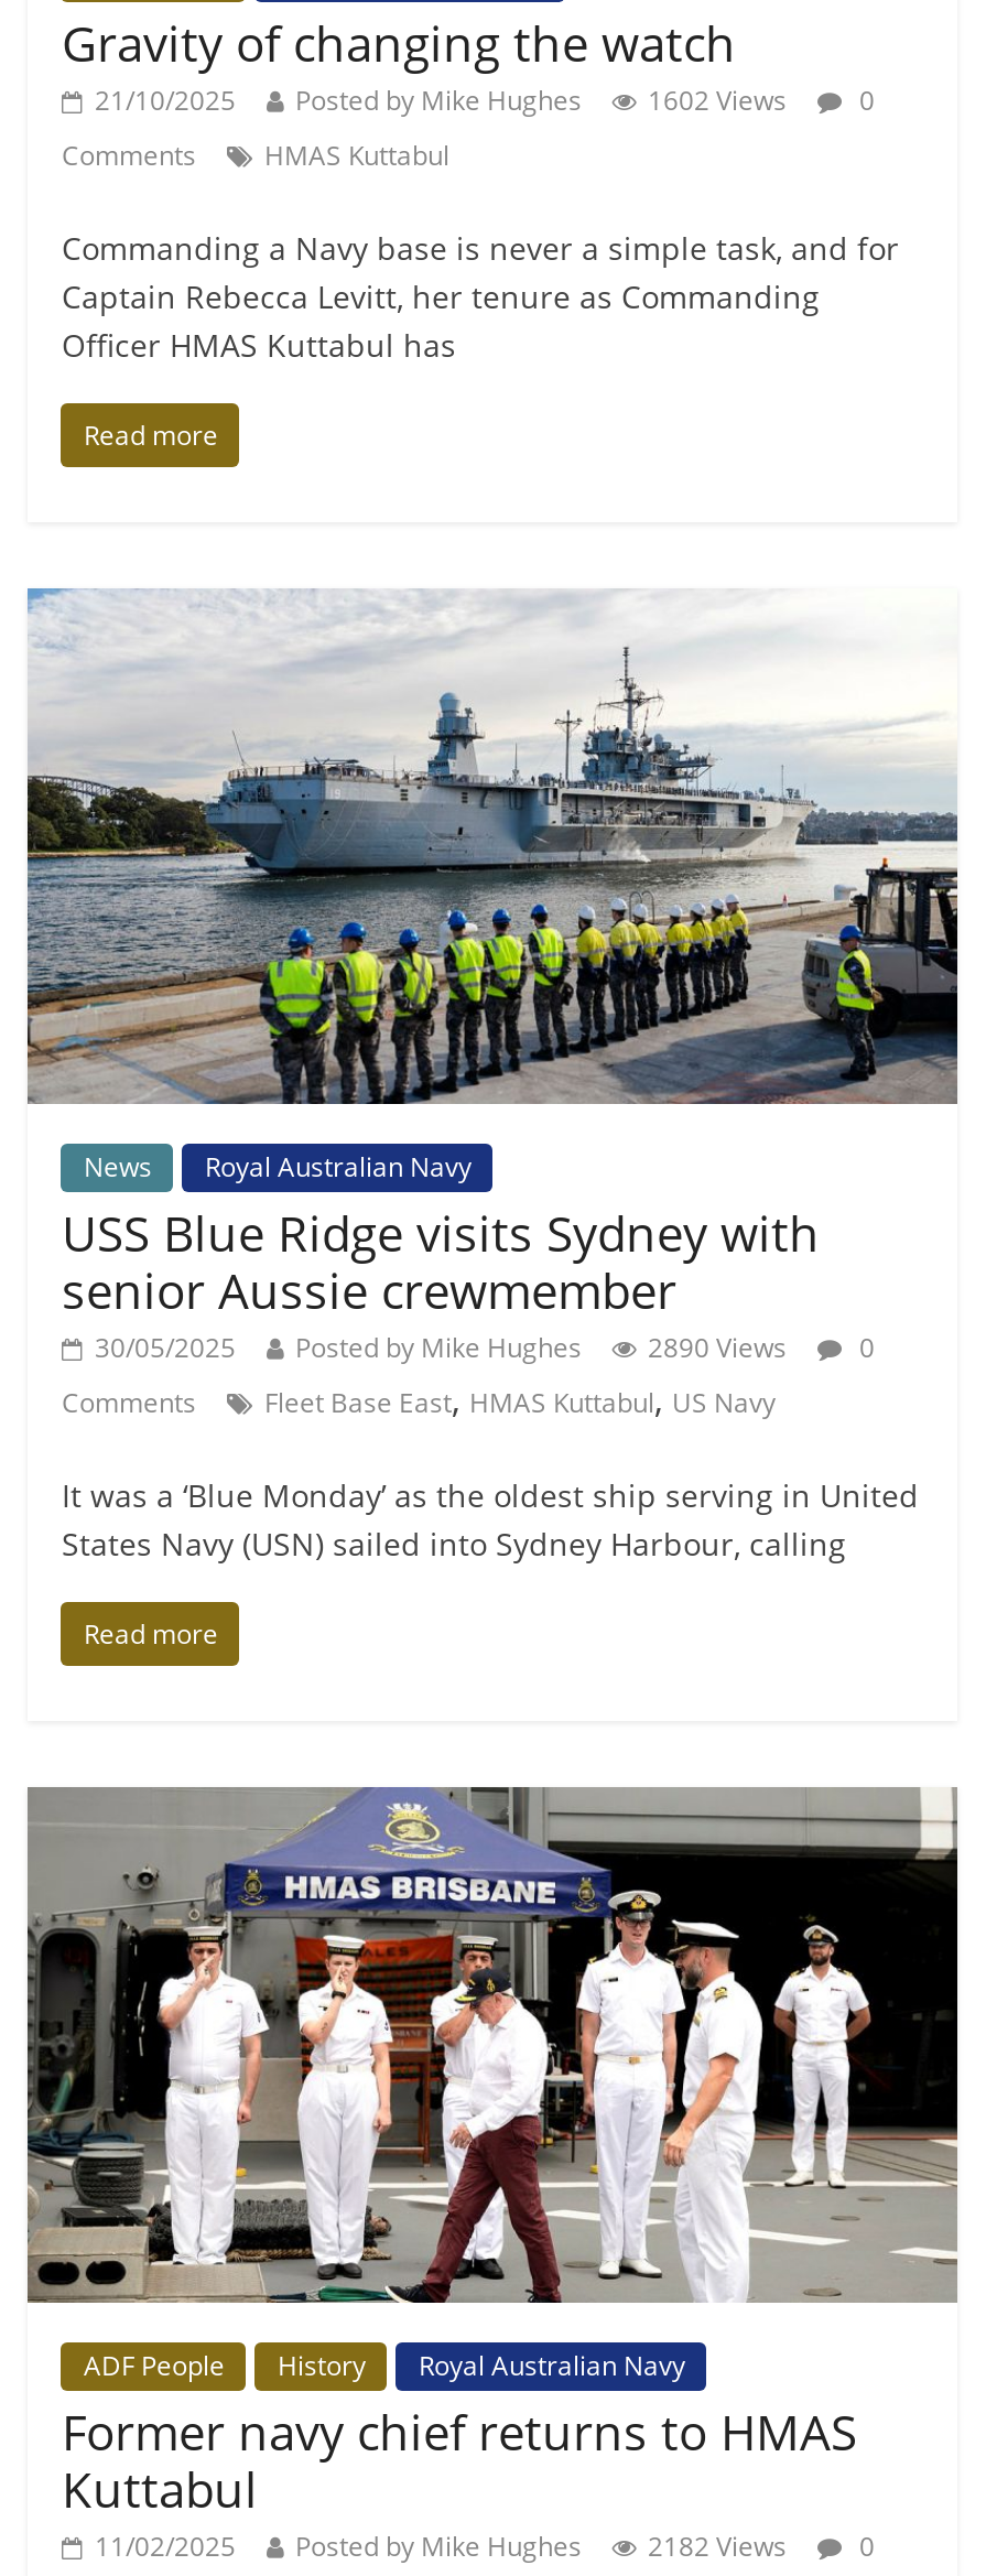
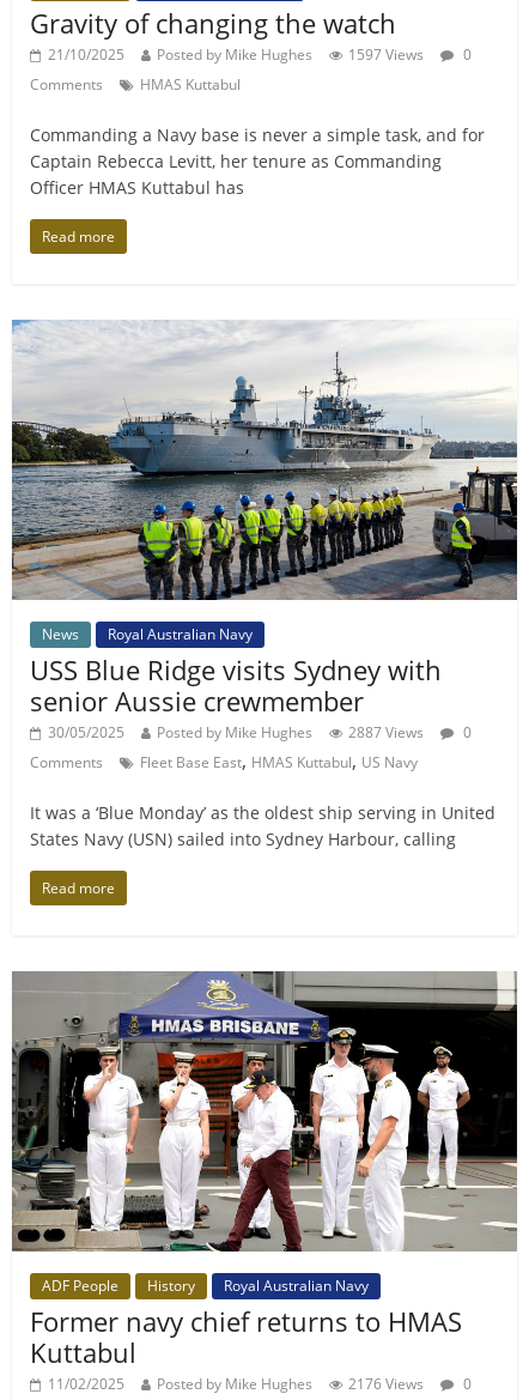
- 21/10/2025 Posted by Mike Hughes 1602 Views 0
+ 21/10/2025 Posted by Mike Hughes 1597 Views 0

- 30/05/2025 Posted by Mike Hughes 2890 Views 0
+ 30/05/2025 Posted by Mike Hughes 2887 Views 0

- 11/02/2025 Posted by Mike Hughes 2182 Views 0
+ 11/02/2025 Posted by Mike Hughes 2176 Views 0
